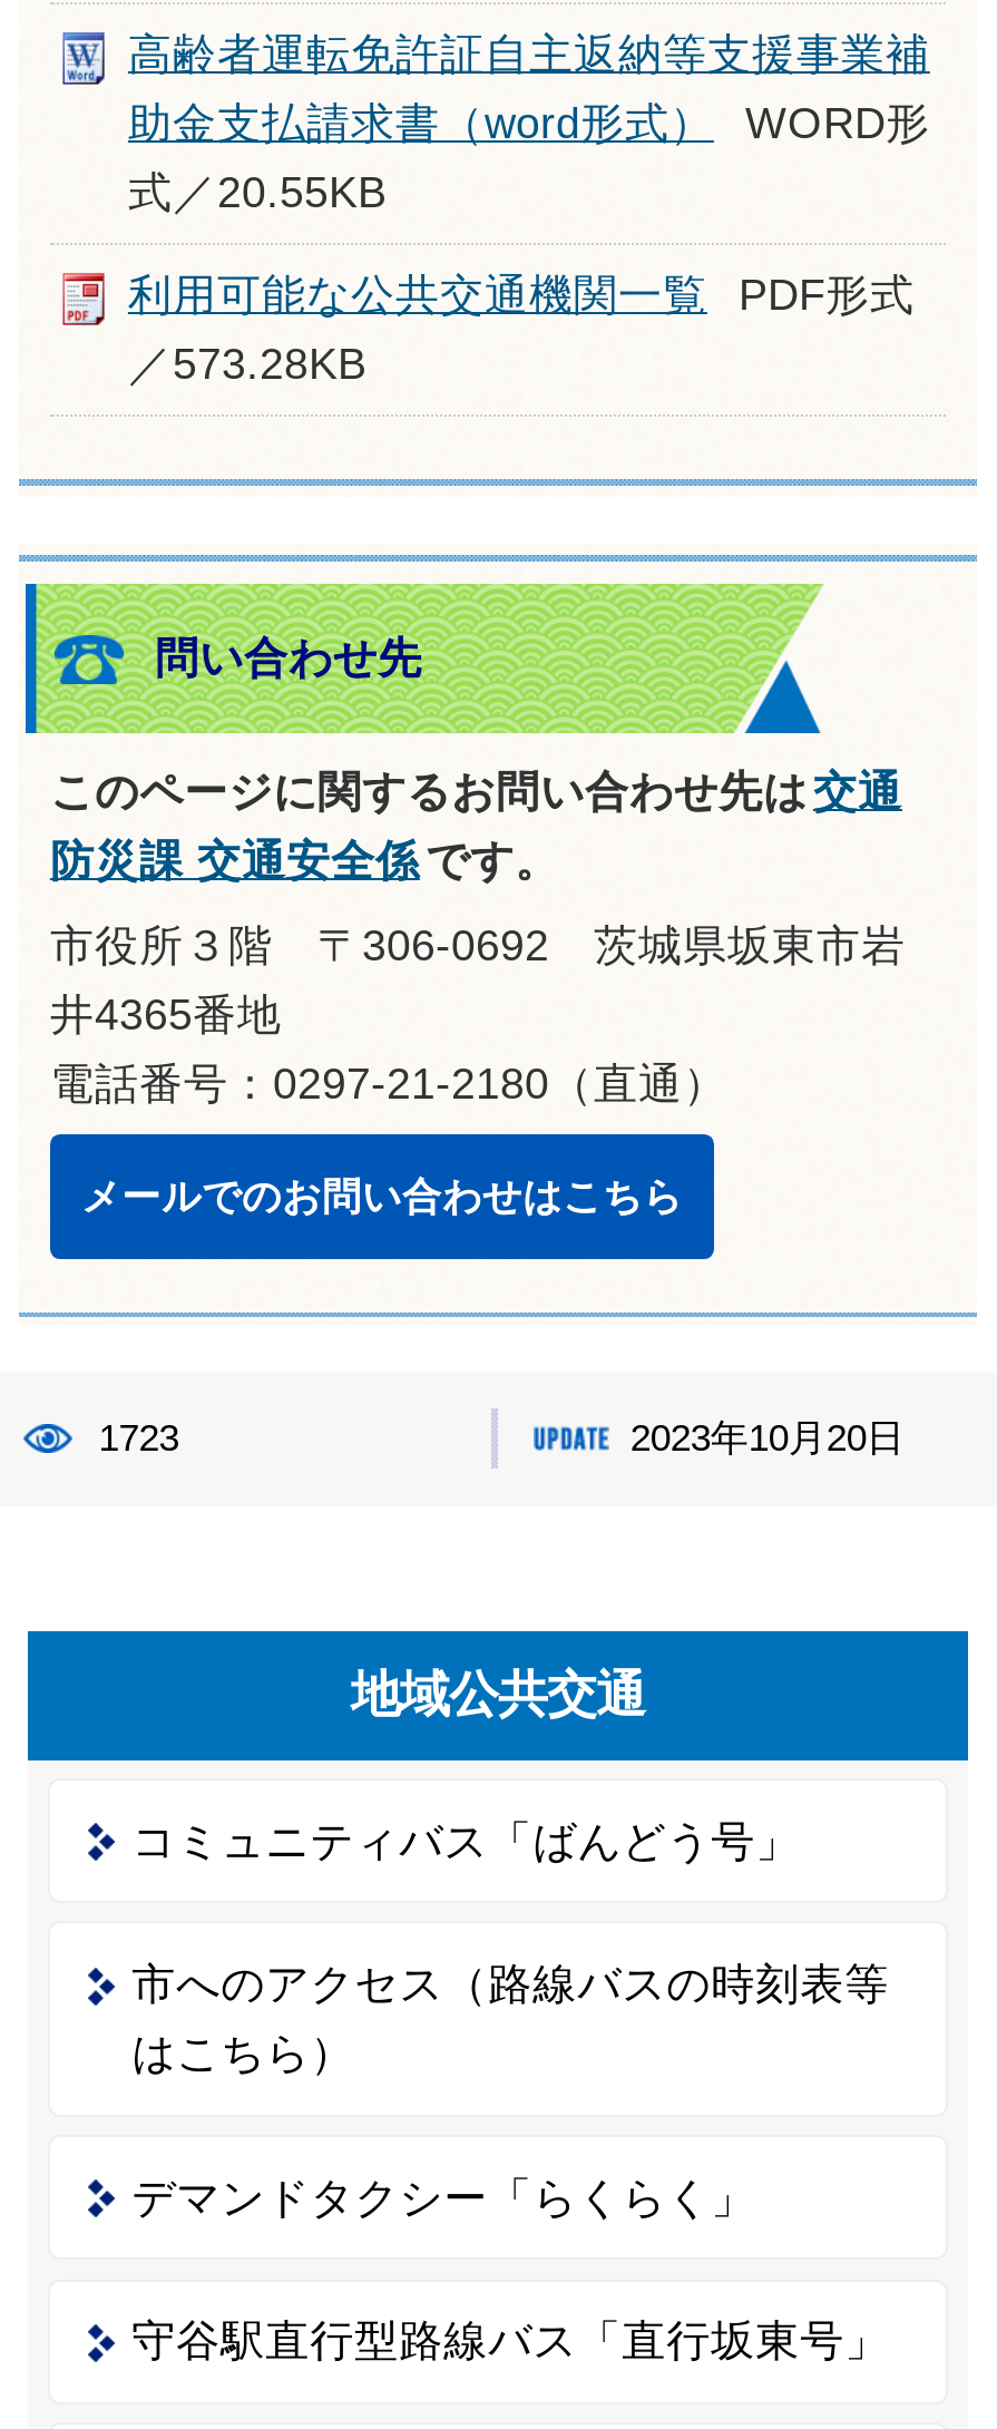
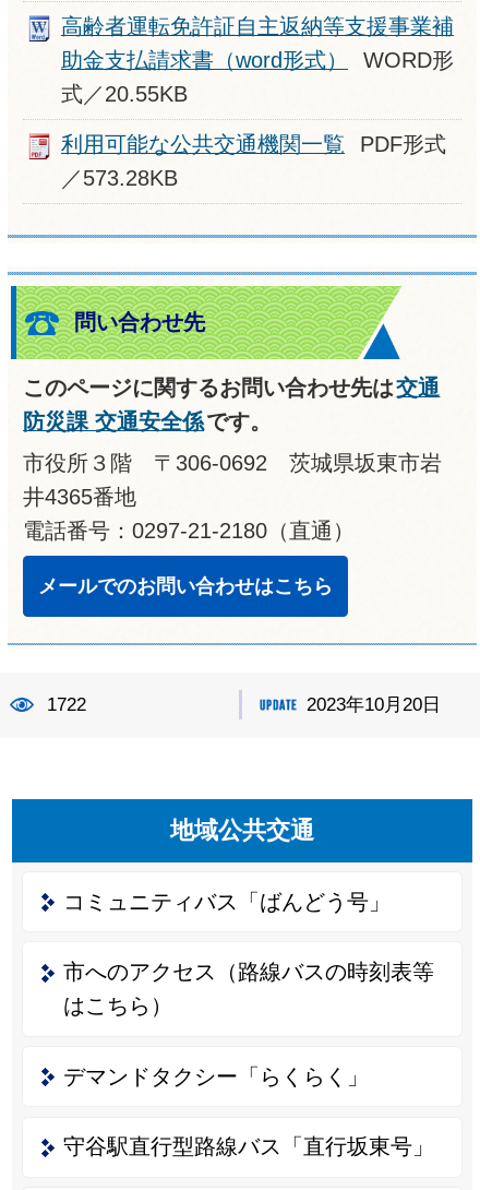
- 1723
+ 1722
